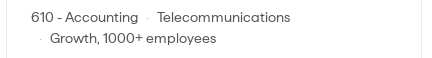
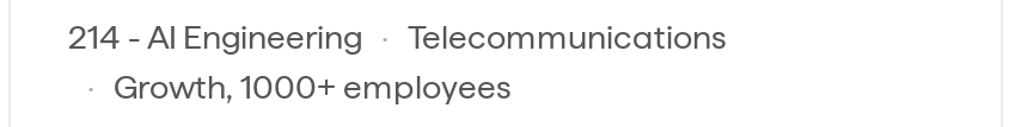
- 610 - Accounting
+ 214 - AI Engineering
